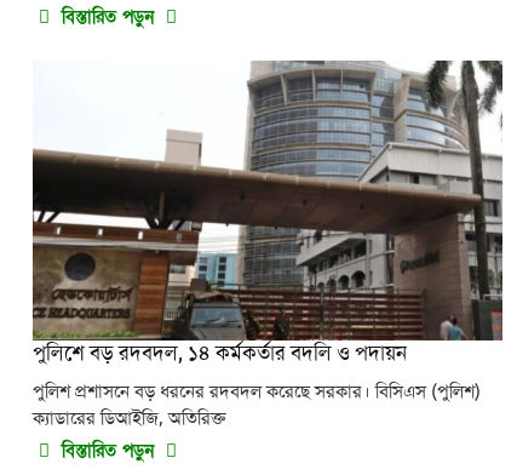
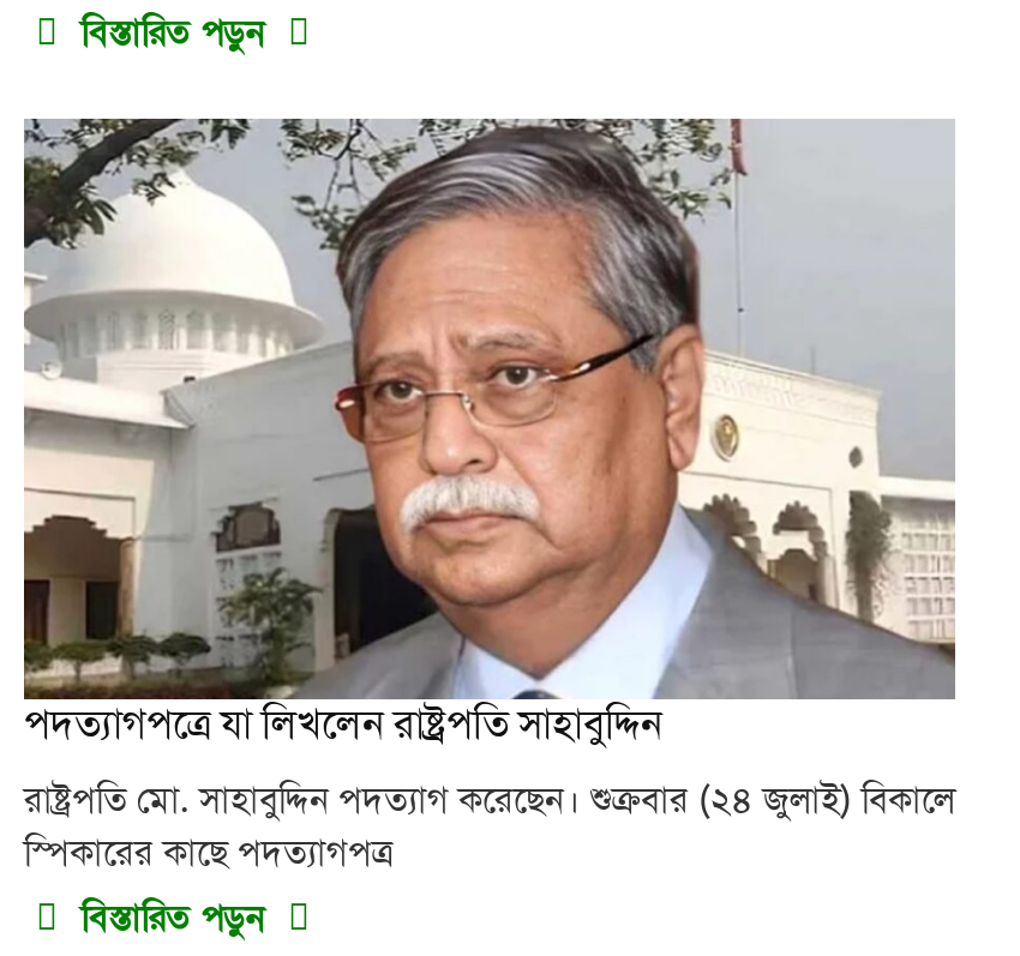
- [image]
- পুলিশে বড় রদবদল, ১৪ কর্মকর্তার বদলি ও পদায়ন
+ [image]
+ পদত্যাগপত্রে যা লিখলেন রাষ্ট্রপতি সাহাবুদ্দিন

- পুলিশ প্রশাসনে বড় ধরনের রদবদল করেছে সরকার। বিসিএস (পুলিশ)
- ক্যাডারের ডিআইজি, অতিরিক্ত
+ রাষ্ট্রপতি মো. সাহাবুদ্দিন পদত্যাগ করেছেন। শুক্রবার (২৪ জুলাই) বিকালে
+ স্পিকারের কাছে পদত্যাগপত্র
